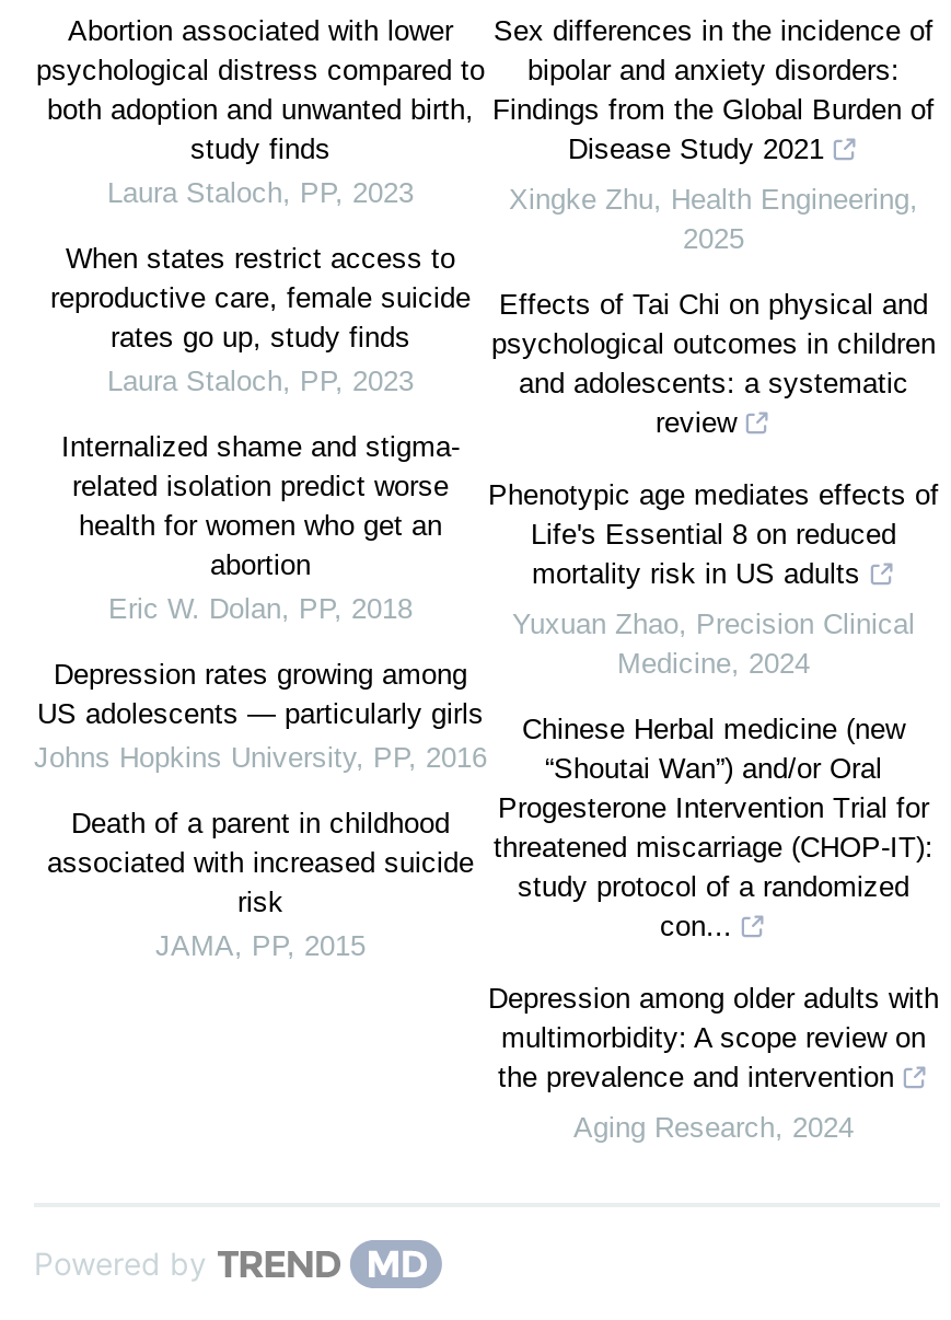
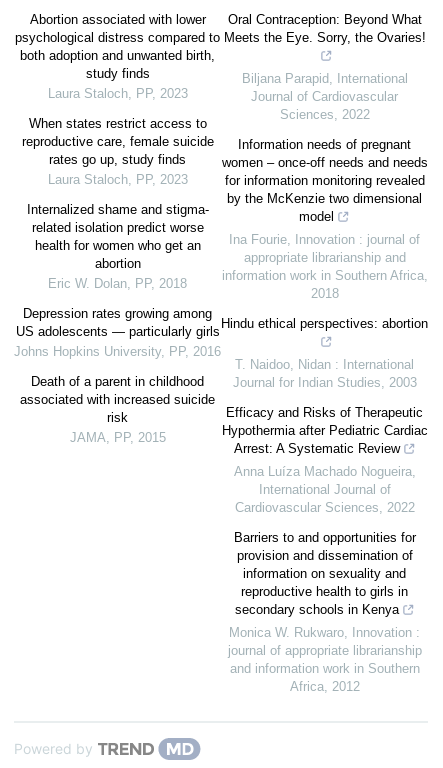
- Sex differences in the incidence of
- bipolar and anxiety disorders:
- Findings from the Global Burden of
- Disease Study 2021
- Xingke Zhu, Health Engineering,
- 2025
- Effects of Tai Chi on physical and
- psychological outcomes in children
- and adolescents: a systematic
- review
- Phenotypic age mediates effects of
- Life's Essential 8 on reduced
- mortality risk in US adults
- Yuxuan Zhao, Precision Clinical
- Medicine, 2024
- Chinese Herbal medicine (new
- “Shoutai Wan”) and/or Oral
- Progesterone Intervention Trial for
- threatened miscarriage (CHOP-IT):
- study protocol of a randomized
- con...
- Depression among older adults with
- multimorbidity: A scope review on
- the prevalence and intervention
- Aging Research, 2024
+ Oral Contraception: Beyond What
+ Meets the Eye. Sorry, the Ovaries!
+ Biljana Parapid, International
+ Journal of Cardiovascular
+ Sciences, 2022
+ Information needs of pregnant
+ women – once-off needs and needs
+ for information monitoring revealed
+ by the McKenzie two dimensional
+ model
+ Ina Fourie, Innovation : journal of
+ appropriate librarianship and
+ information work in Southern Africa,
+ 2018
+ Hindu ethical perspectives: abortion
+ T. Naidoo, Nidan : International
+ Journal for Indian Studies, 2003
+ Efficacy and Risks of Therapeutic
+ Hypothermia after Pediatric Cardiac
+ Arrest: A Systematic Review
+ Anna Luíza Machado Nogueira,
+ International Journal of
+ Cardiovascular Sciences, 2022
+ Barriers to and opportunities for
+ provision and dissemination of
+ information on sexuality and
+ reproductive health to girls in
+ secondary schools in Kenya
+ Monica W. Rukwaro, Innovation :
+ journal of appropriate librarianship
+ and information work in Southern
+ Africa, 2012
